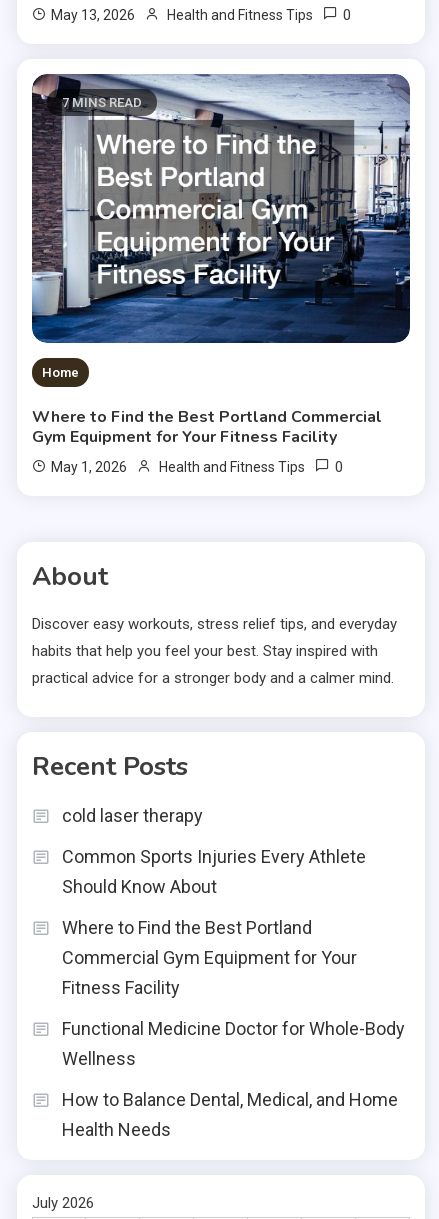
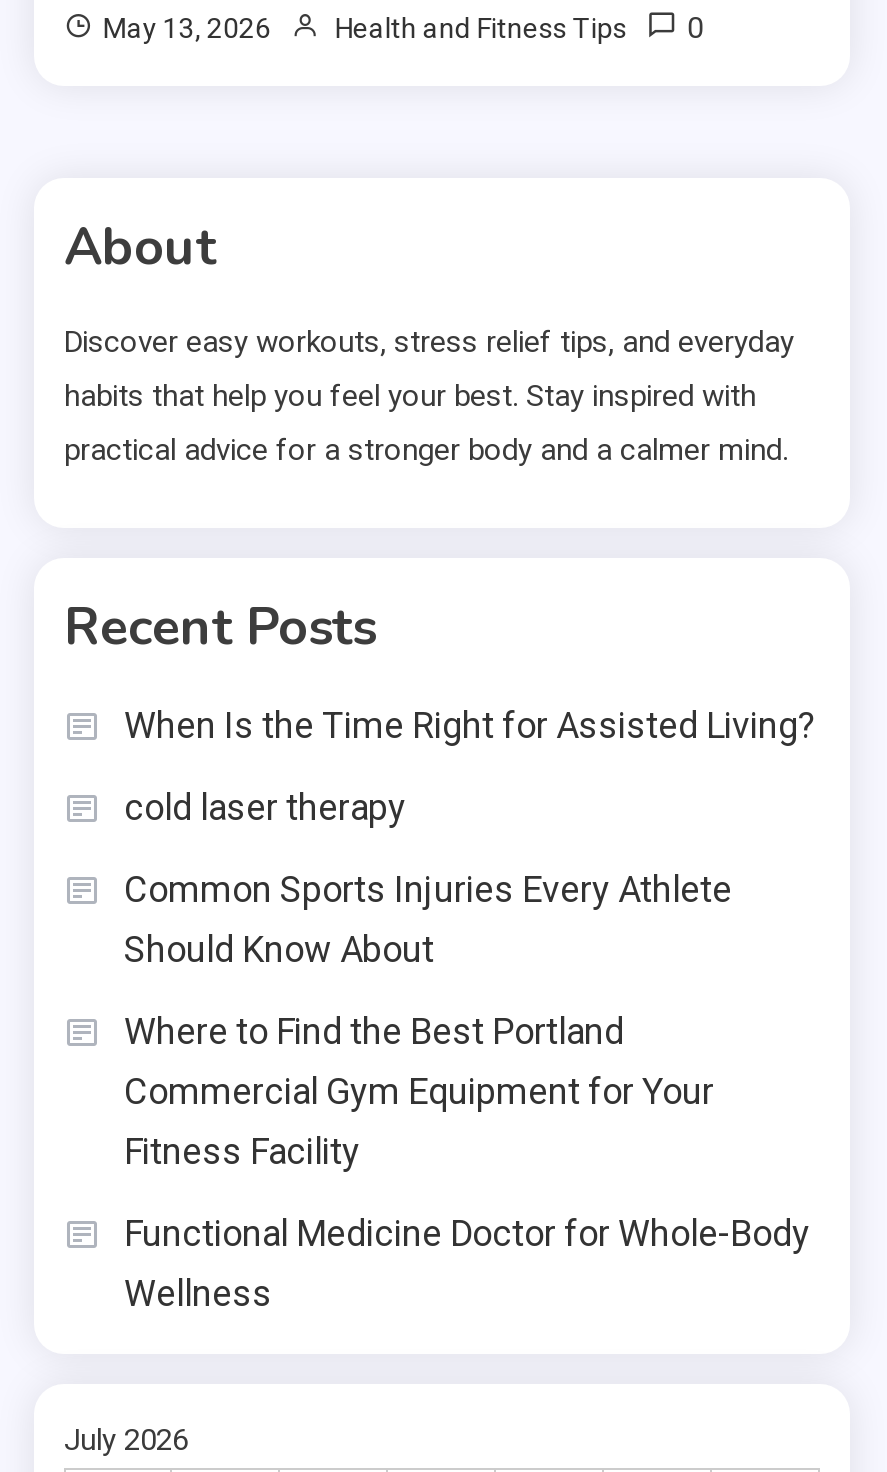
- [image]
- 7 MINS READ

- Home
- Where to Find the Best Portland Commercial
- Gym Equipment for Your Fitness Facility
- May 1, 2026
- Health and Fitness Tips
- 0

+ When Is the Time Right for Assisted Living?

- How to Balance Dental, Medical, and Home
- Health Needs
